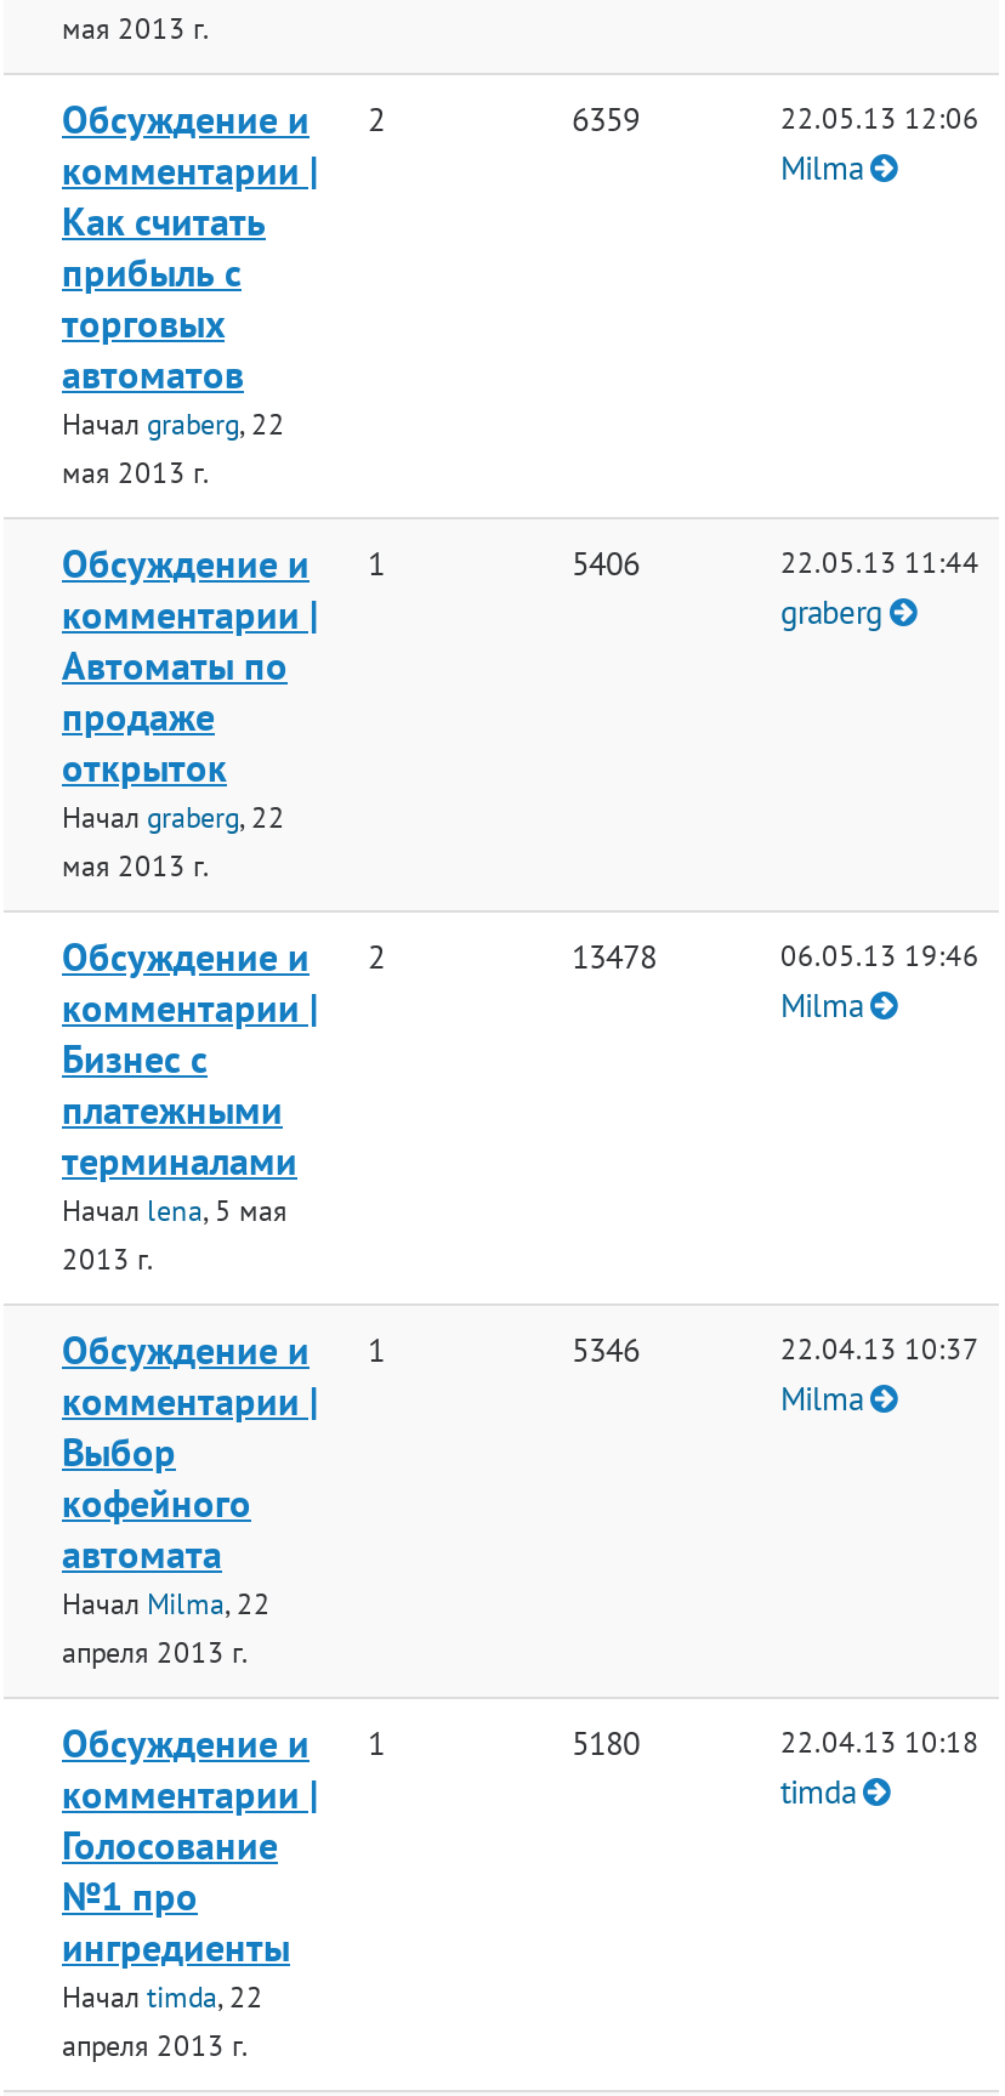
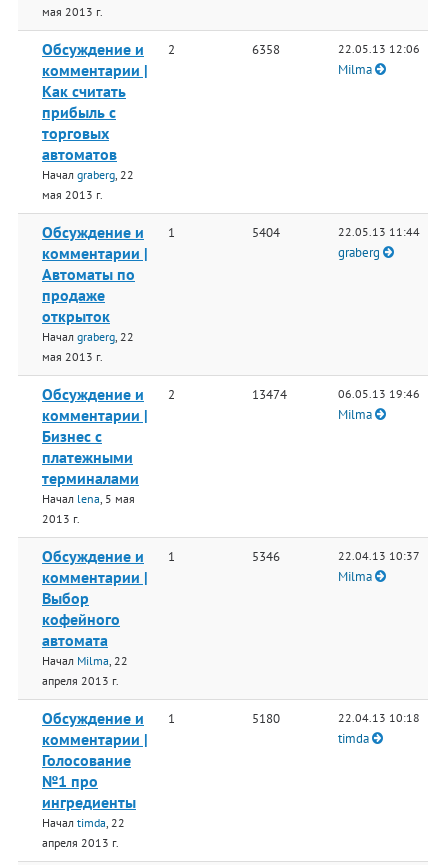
- 6359
+ 6358

- 5406
+ 5404

- 13478
+ 13474
